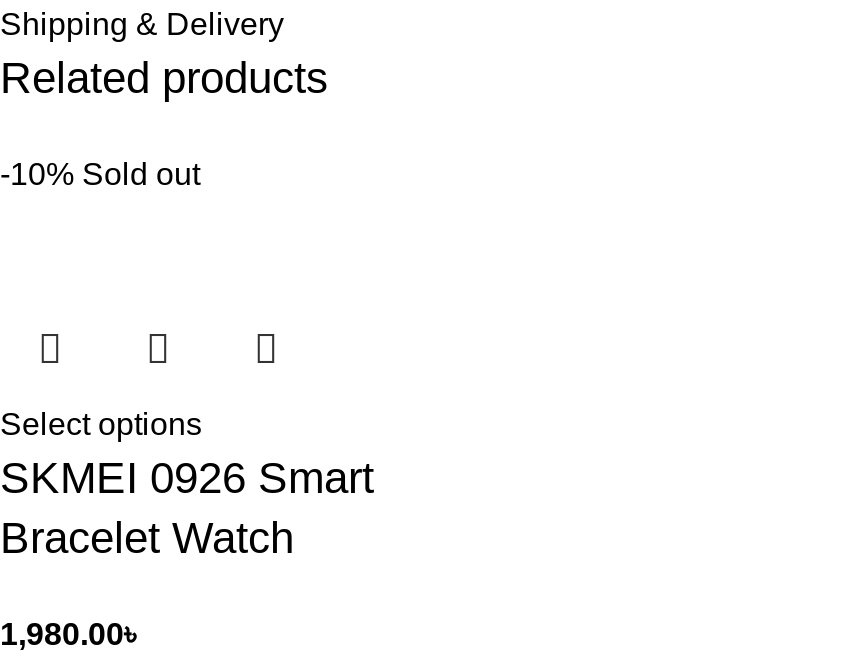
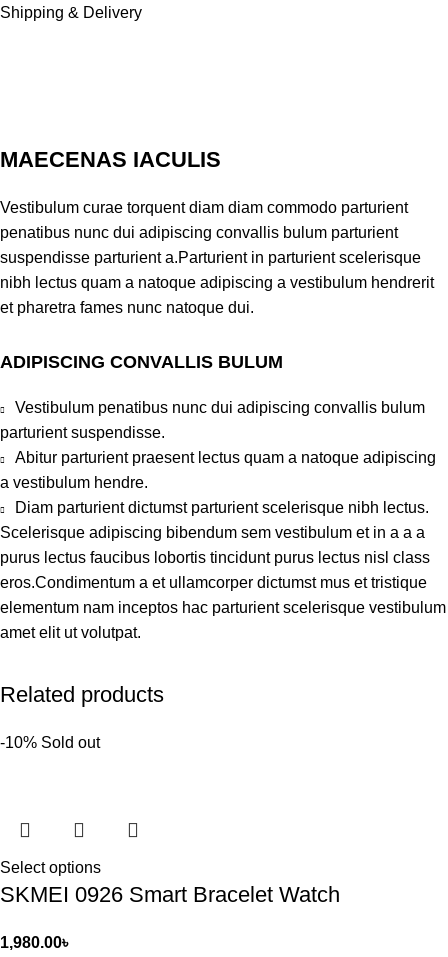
+ MAECENAS IACULIS
+ Vestibulum curae torquent diam diam commodo parturient
+ penatibus nunc dui adipiscing convallis bulum parturient
+ suspendisse parturient a.Parturient in parturient scelerisque
+ nibh lectus quam a natoque adipiscing a vestibulum hendrerit
+ et pharetra fames nunc natoque dui.
+ ADIPISCING CONVALLIS BULUM
+ Vestibulum penatibus nunc dui adipiscing convallis bulum
+ parturient suspendisse.
+ Abitur parturient praesent lectus quam a natoque adipiscing
+ a vestibulum hendre.
+ Diam parturient dictumst parturient scelerisque nibh lectus.
+ Scelerisque adipiscing bibendum sem vestibulum et in a a a
+ purus lectus faucibus lobortis tincidunt purus lectus nisl class
+ eros.Condimentum a et ullamcorper dictumst mus et tristique
+ elementum nam inceptos hac parturient scelerisque vestibulum
+ amet elit ut volutpat.

moved down: Related products | -10% Sold out | Select options
